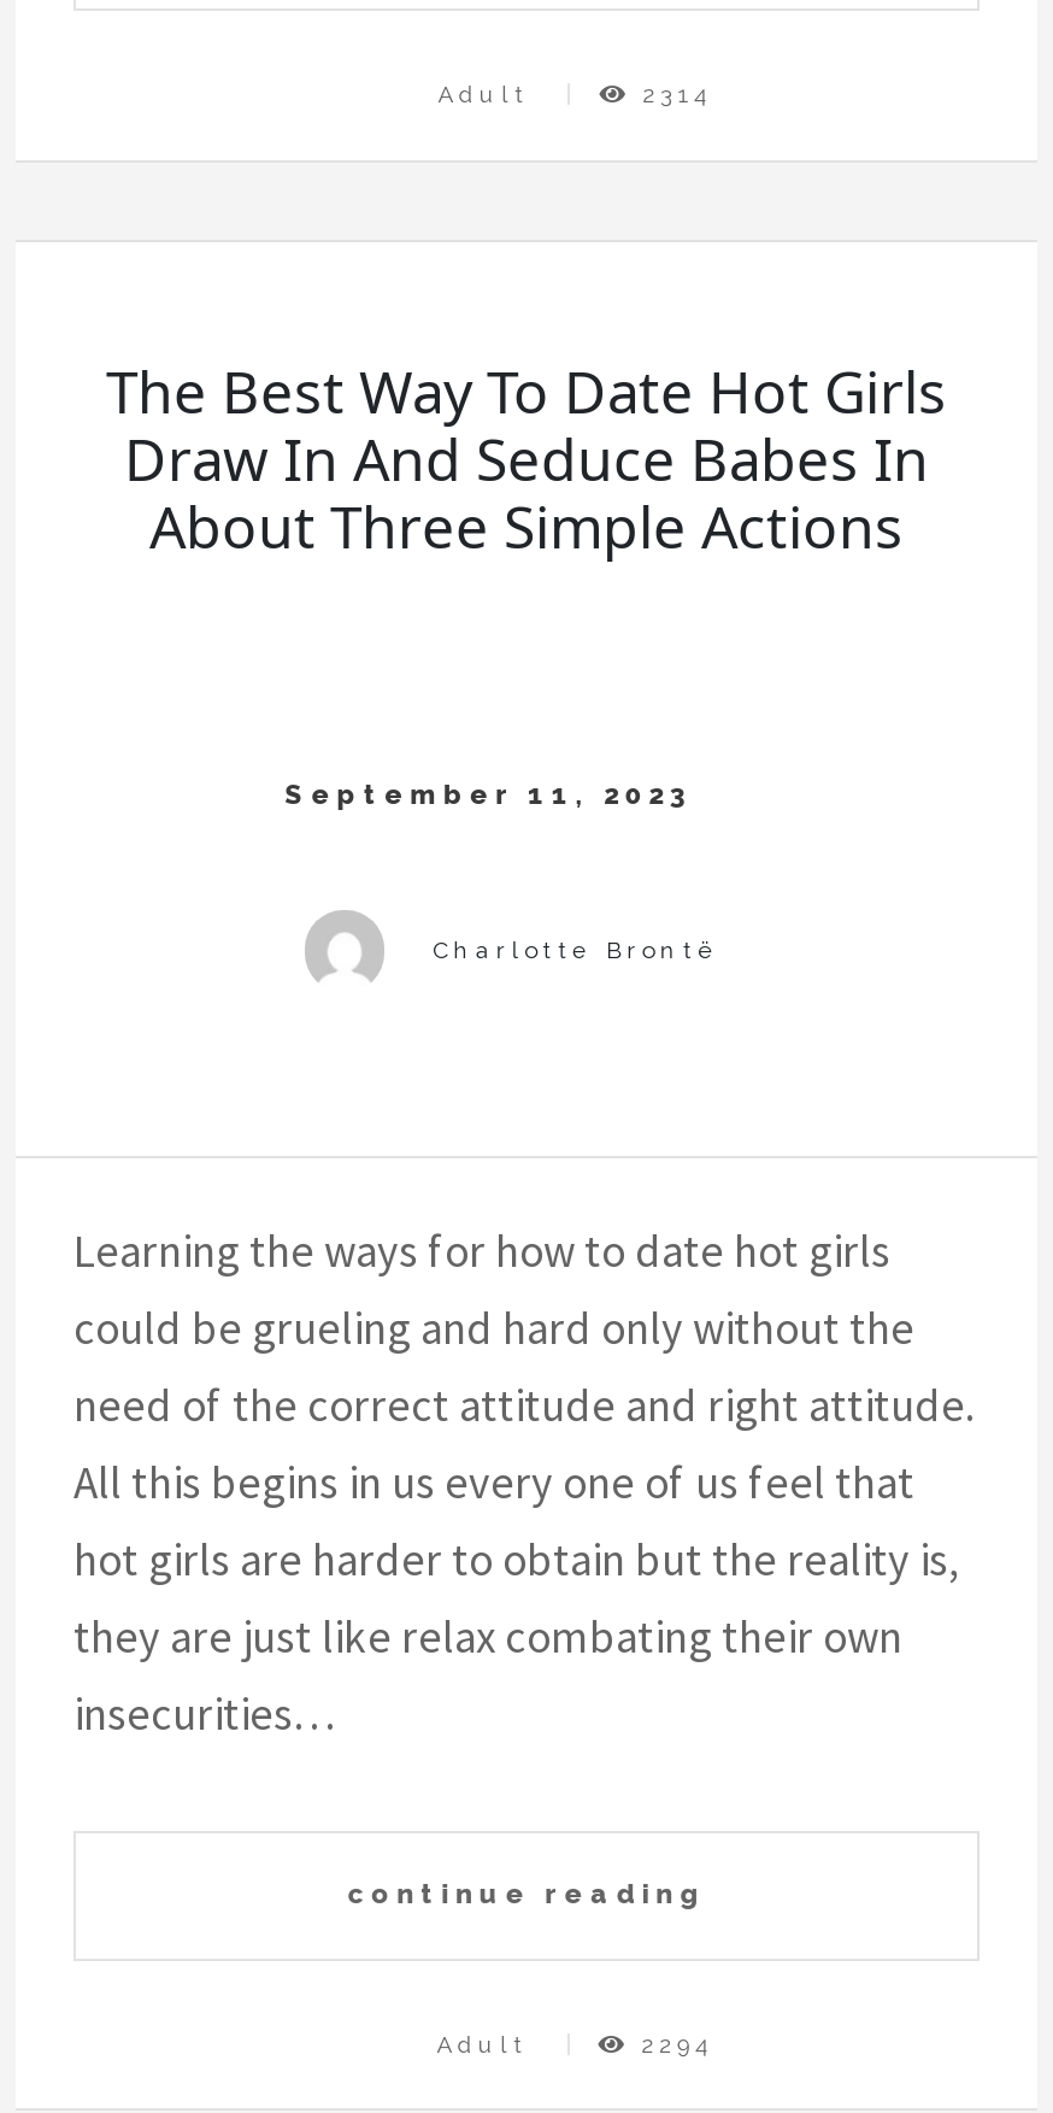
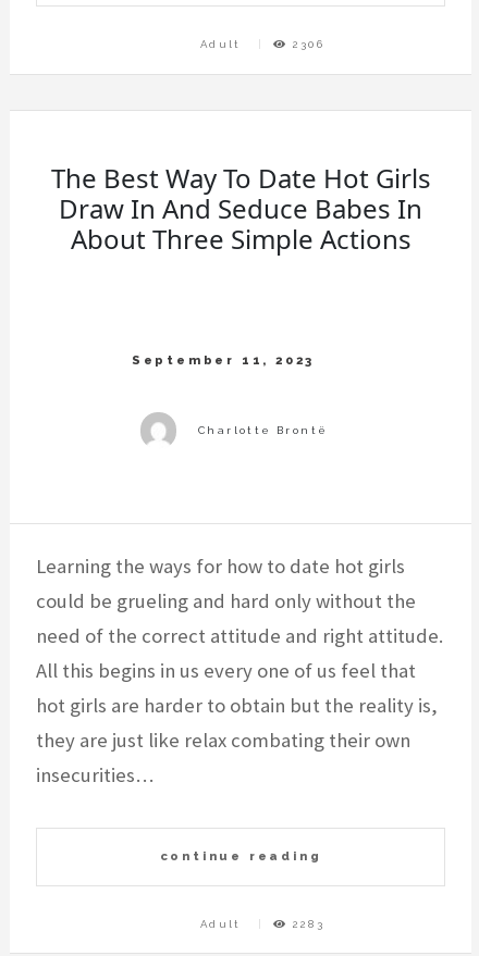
- 2314
+ 2306

- 2294
+ 2283
